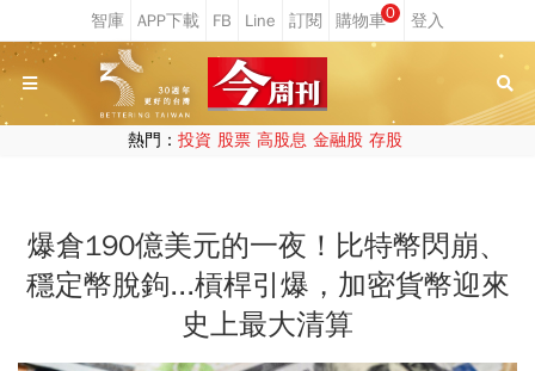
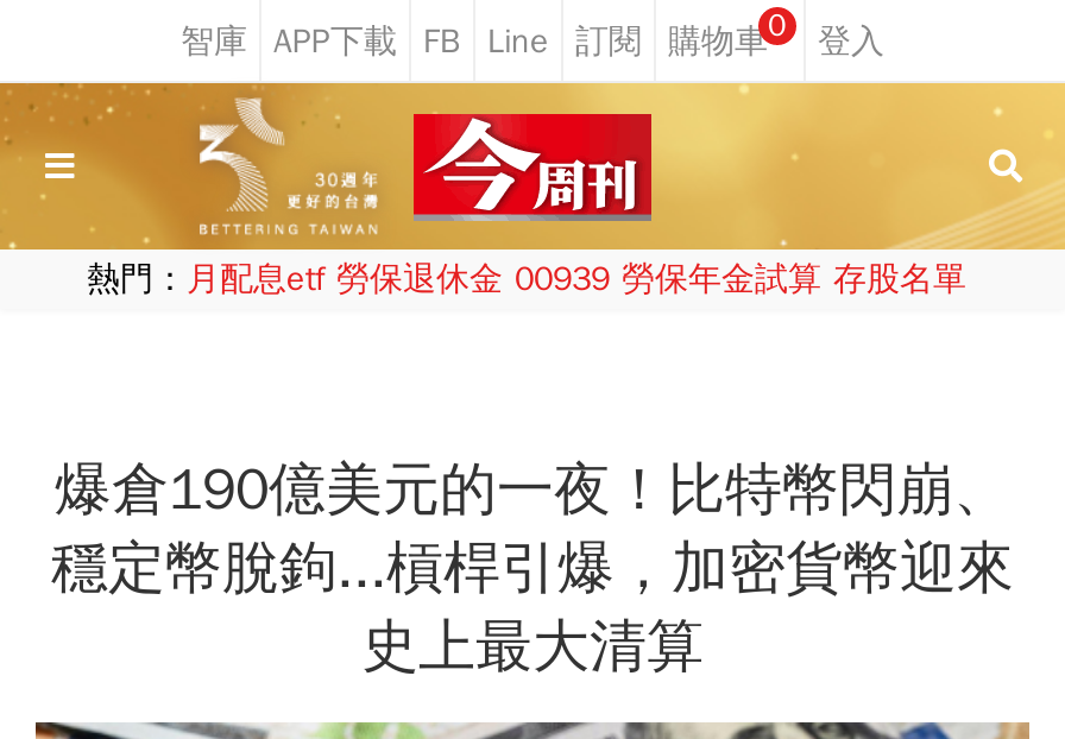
- 熱門：投資 股票 高股息 金融股 存股
+ 熱門：月配息etf 勞保退休金 00939 勞保年金試算 存股名單
